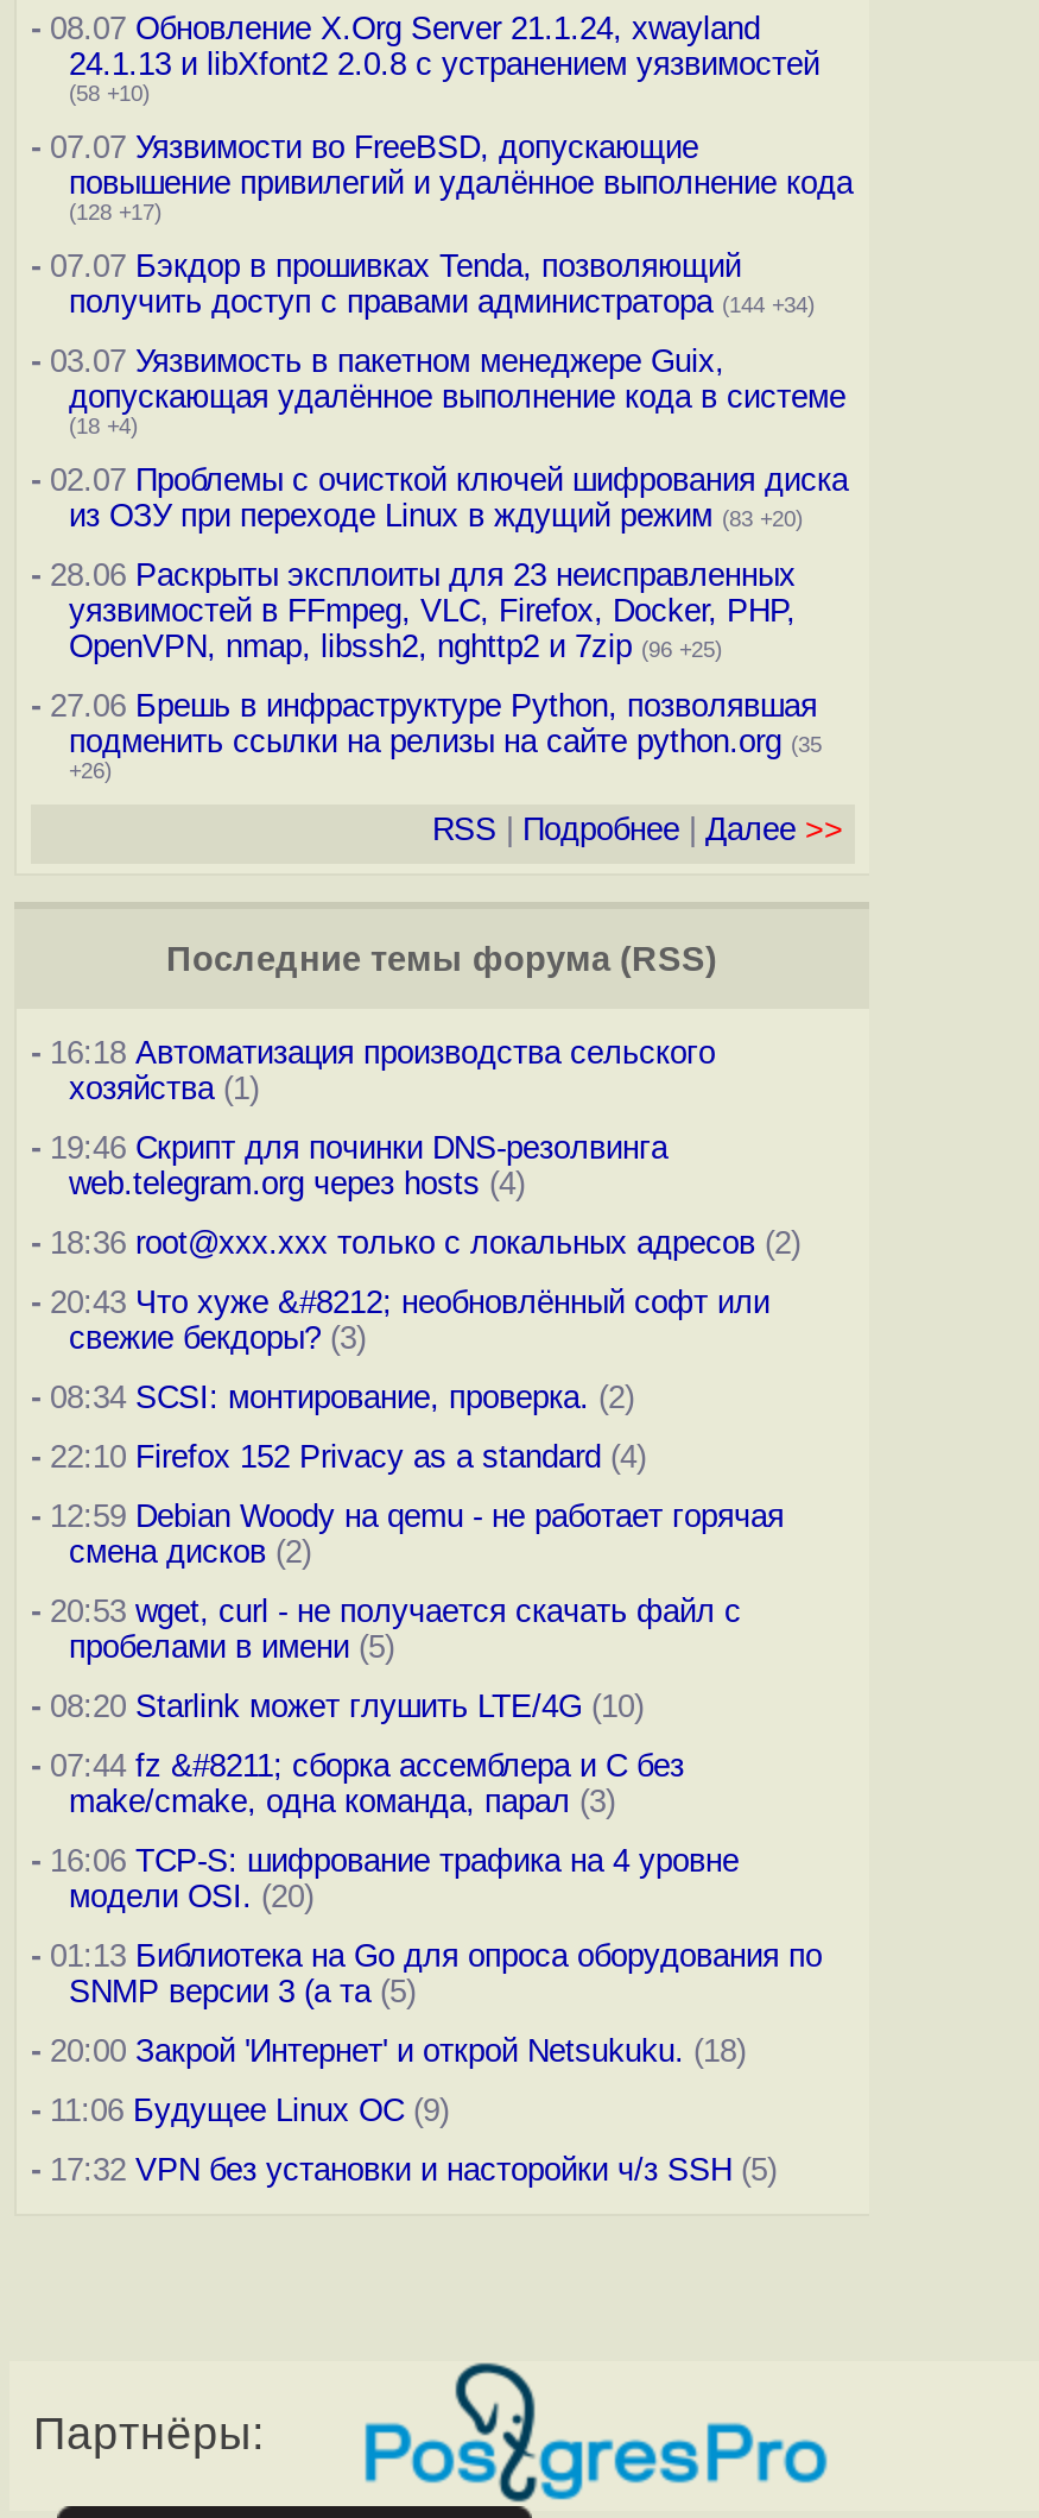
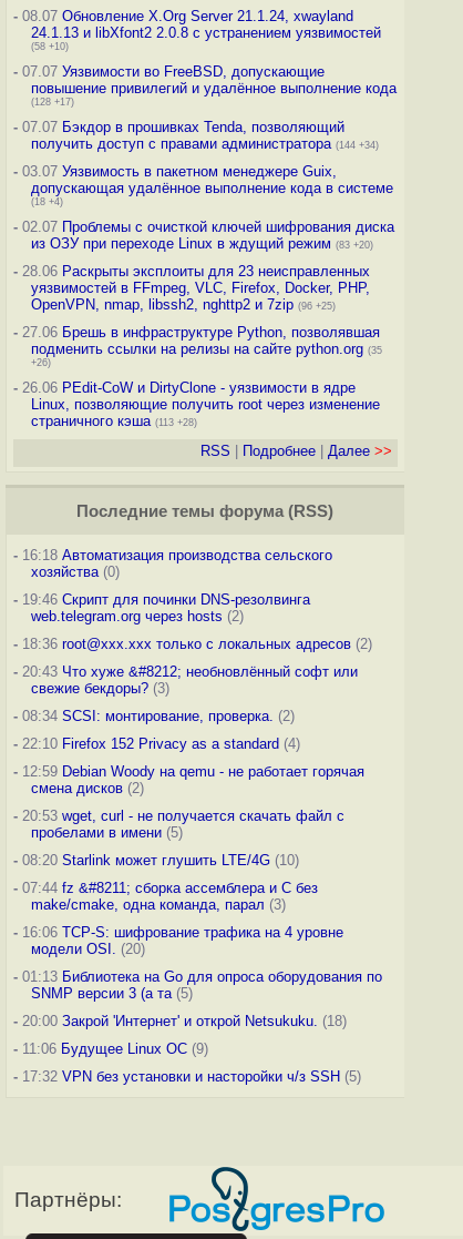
+ - 26.06 PEdit-CoW и DirtyClone - уязвимости в ядре
+ Linux, позволяющие получить root через изменение
+ страничного кэша (113 +28)

- хозяйства (1)
+ хозяйства (0)

- web.telegram.org через hosts (4)
+ web.telegram.org через hosts (2)
